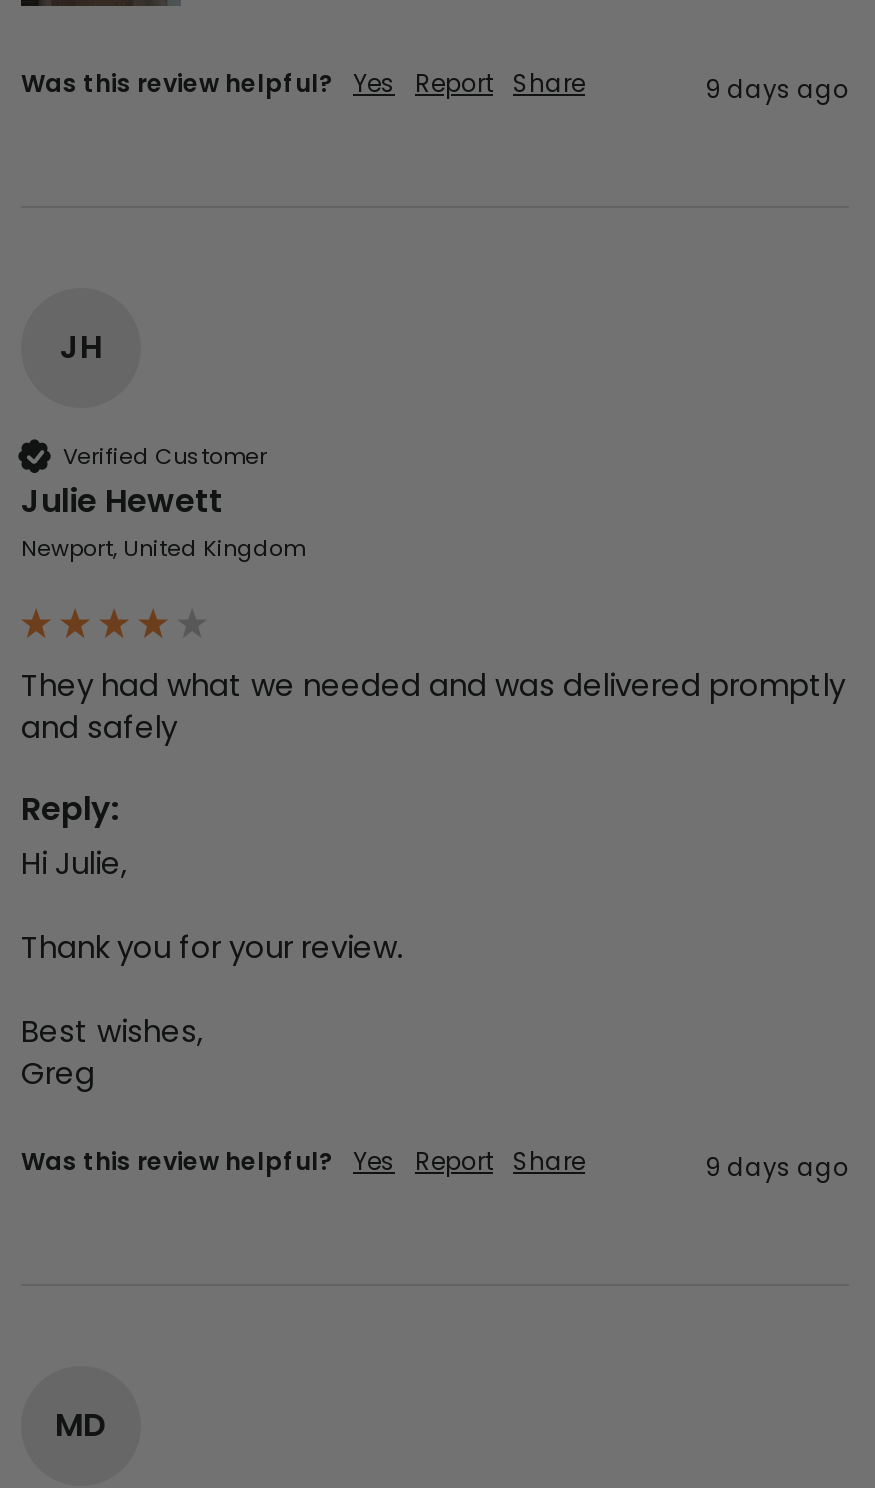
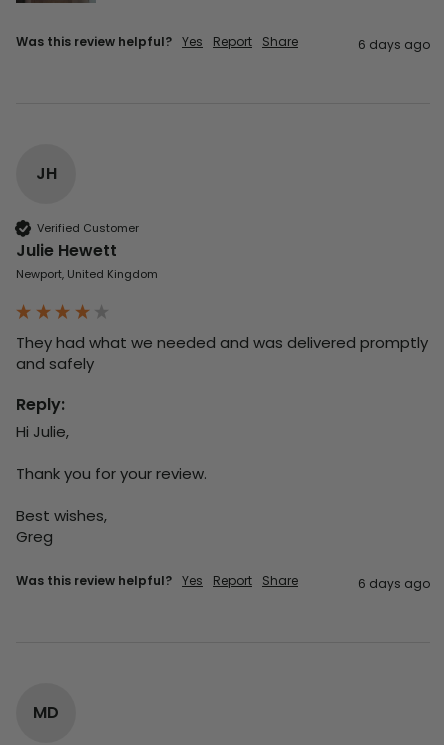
- 9 days ago
+ 6 days ago

- 9 days ago
+ 6 days ago
